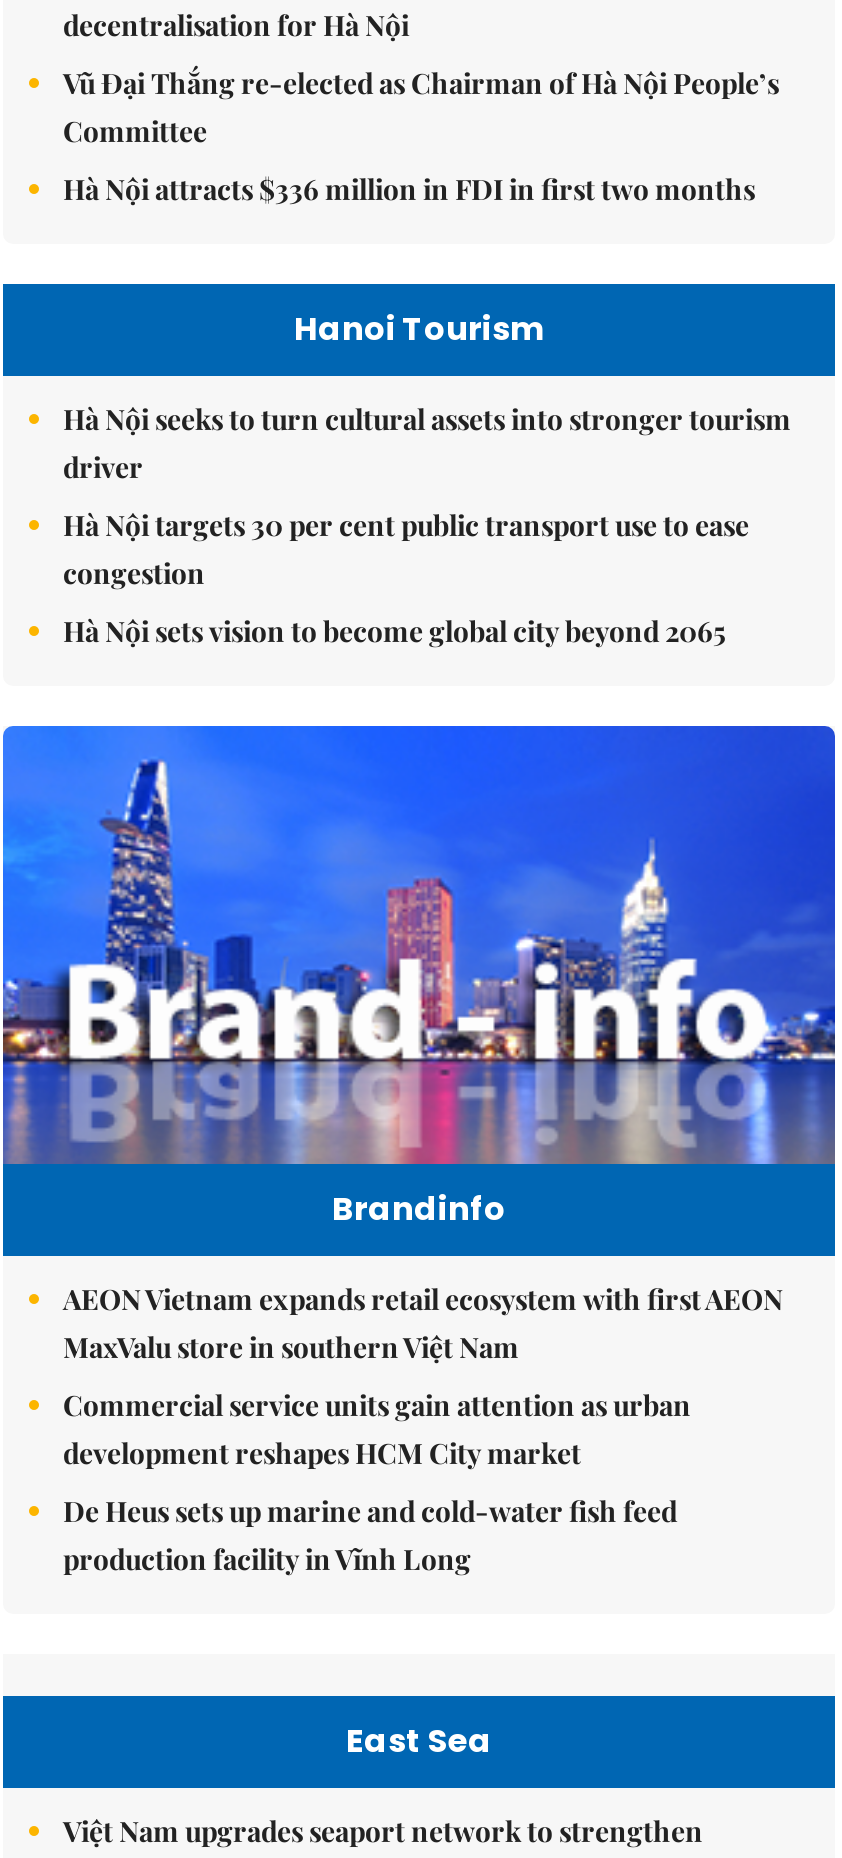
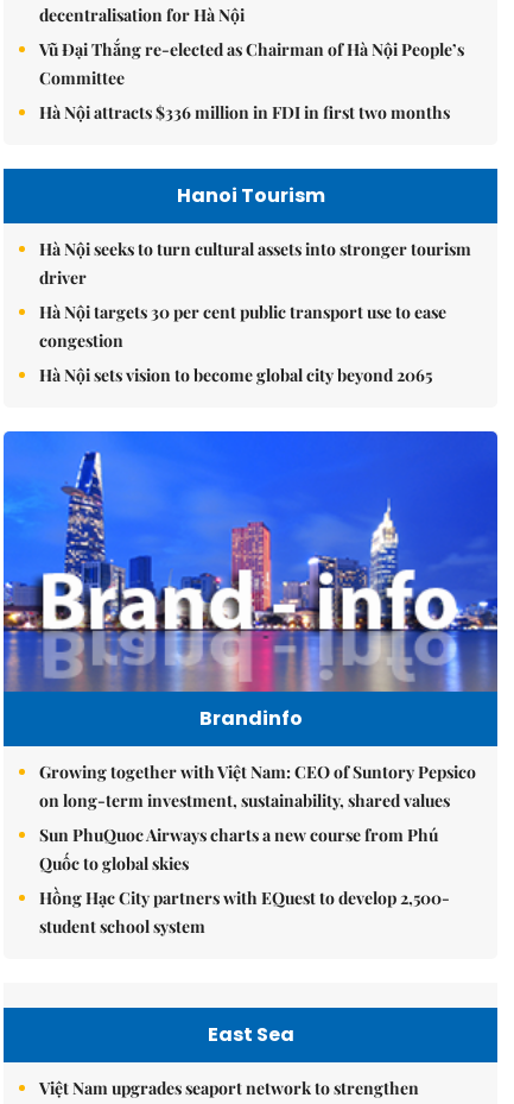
- AEON Vietnam expands retail ecosystem with first AEON
- MaxValu store in southern Việt Nam
+ Growing together with Việt Nam: CEO of Suntory Pepsico
+ on long-term investment, sustainability, shared values

- Commercial service units gain attention as urban
- development reshapes HCM City market
+ Sun PhuQuoc Airways charts a new course from Phú
+ Quốc to global skies

- De Heus sets up marine and cold-water fish feed
- production facility in Vĩnh Long
+ Hồng Hạc City partners with EQuest to develop 2,500-
+ student school system
